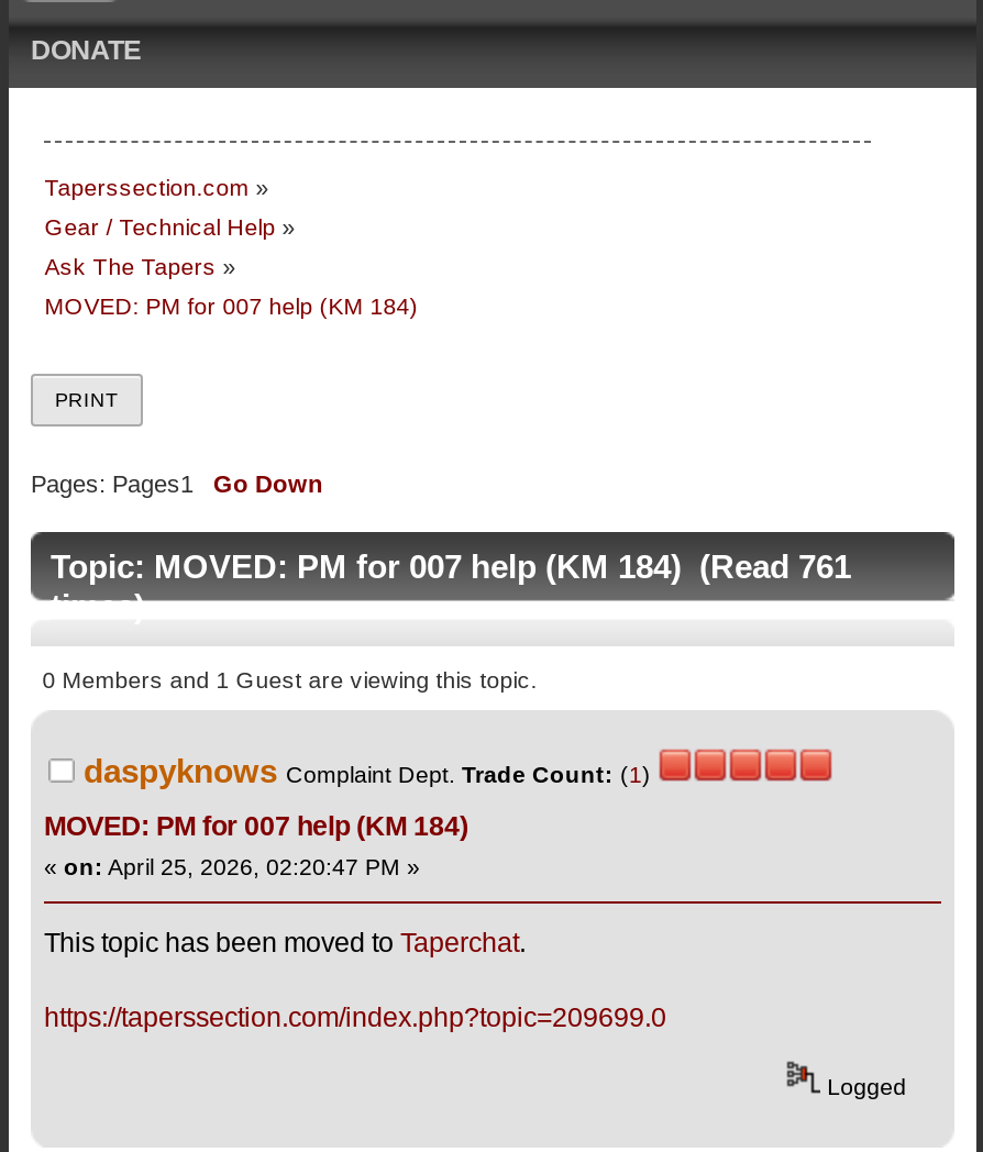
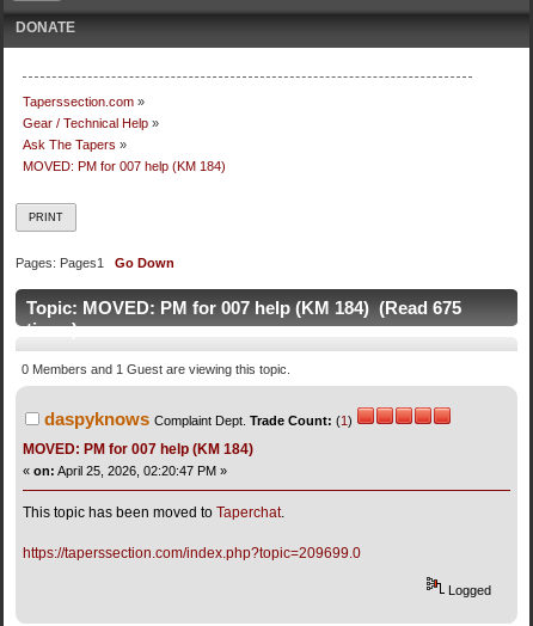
- Topic: MOVED: PM for 007 help (KM 184) (Read 761
+ Topic: MOVED: PM for 007 help (KM 184) (Read 675
